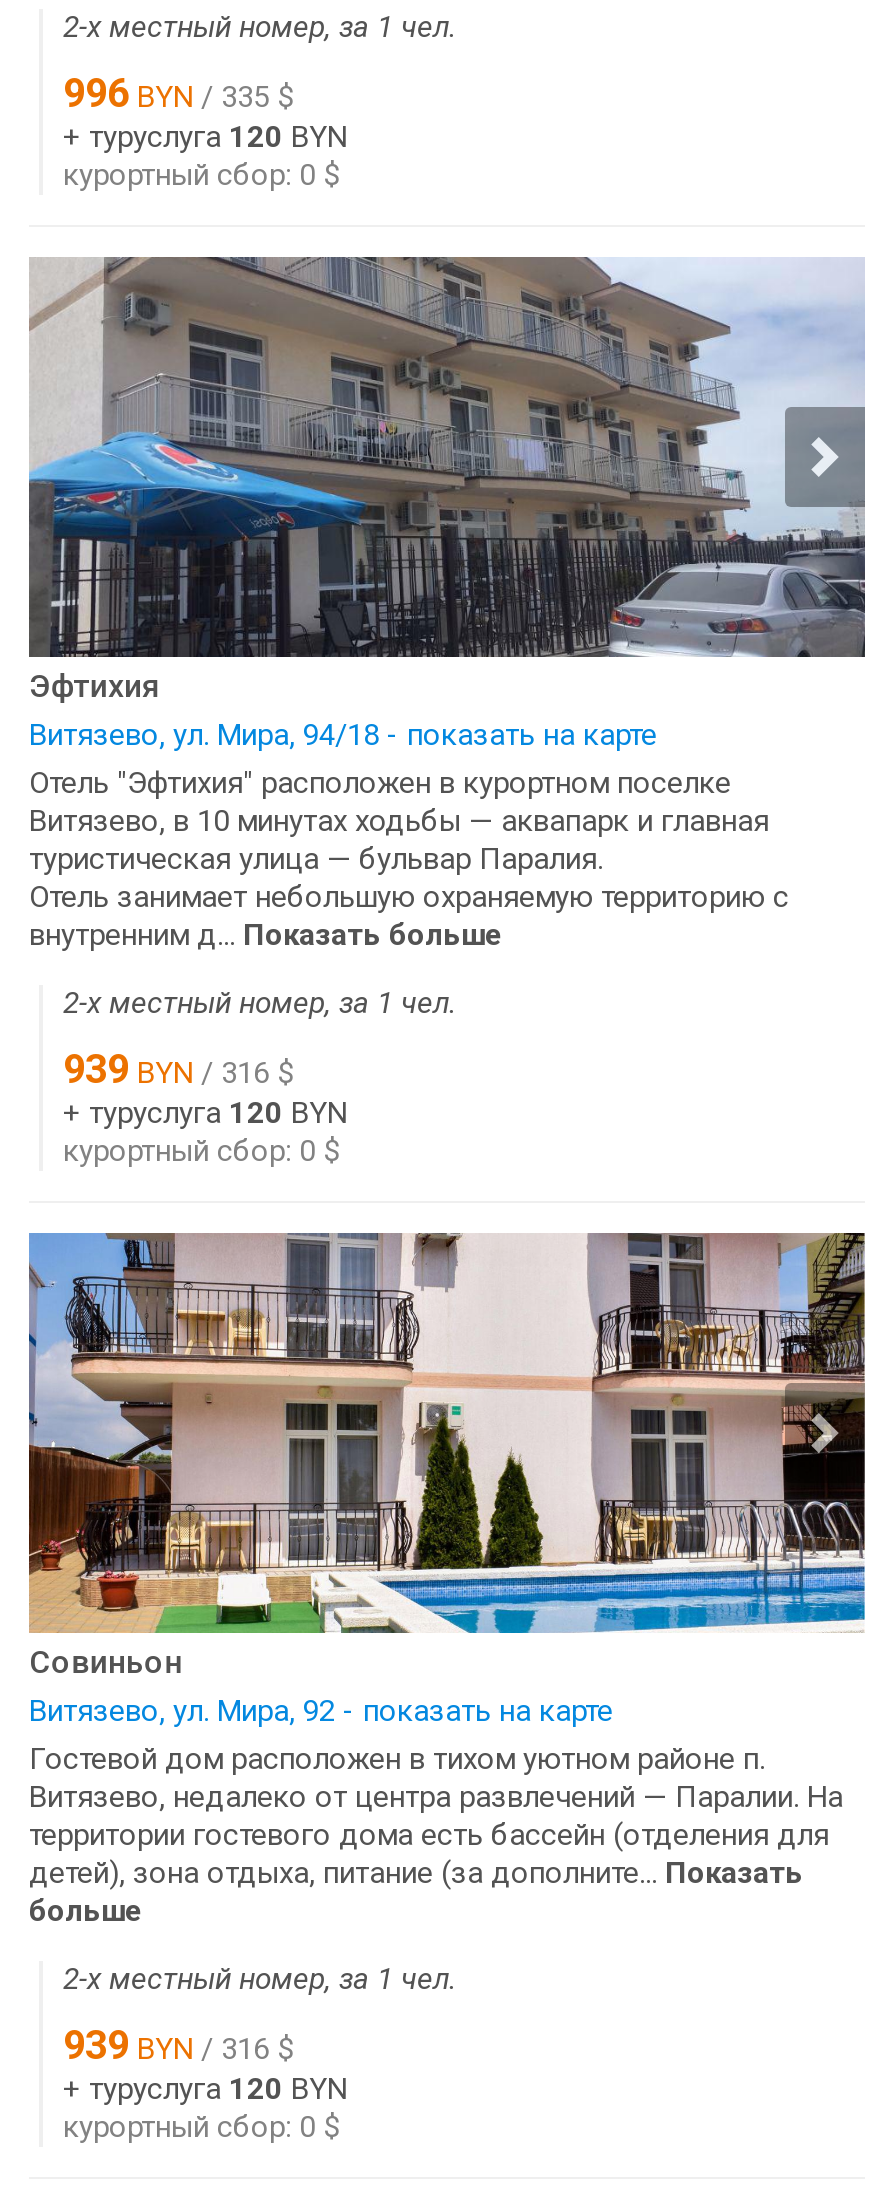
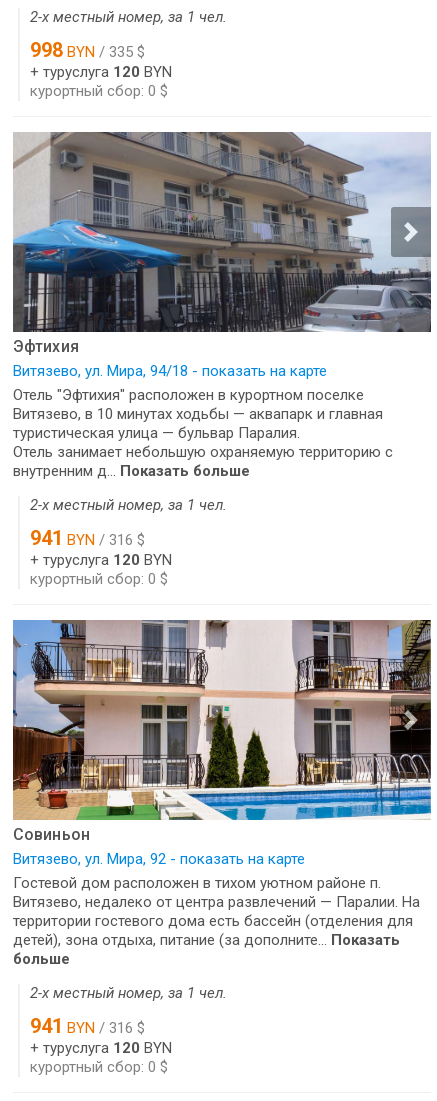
- 996 BYN / 335 $
+ 998 BYN / 335 $

- 939 BYN / 316 $
+ 941 BYN / 316 $

- 939 BYN / 316 $
+ 941 BYN / 316 $
